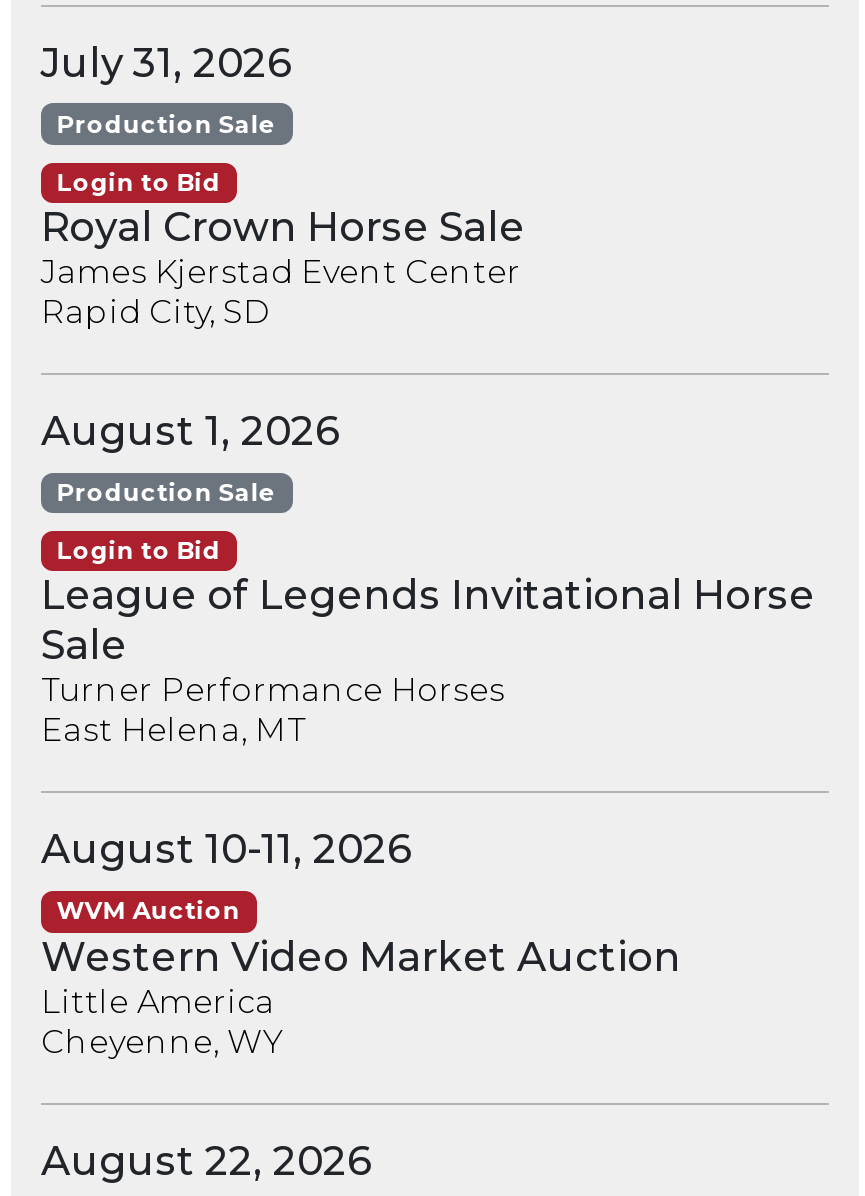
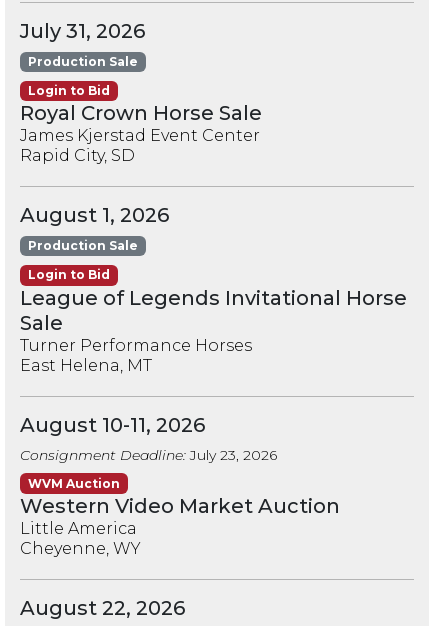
+ Consignment Deadline: July 23, 2026
